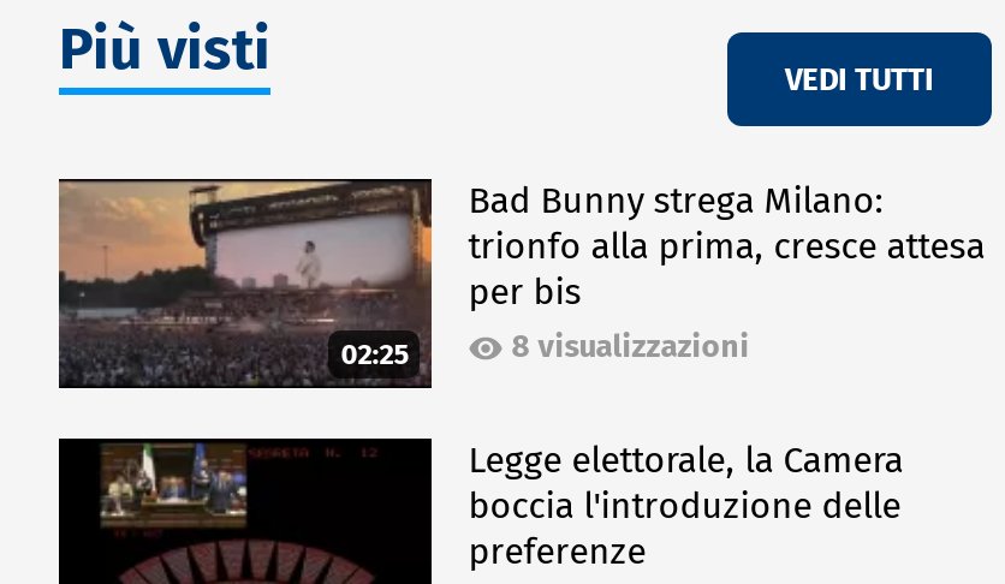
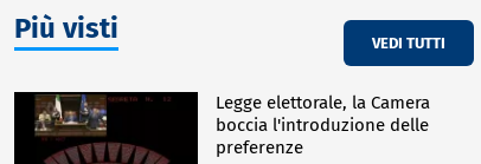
- [image]
- 02:25

- Bad Bunny strega Milano:
- trionfo alla prima, cresce attesa
- per bis
- 8 visualizzazioni
